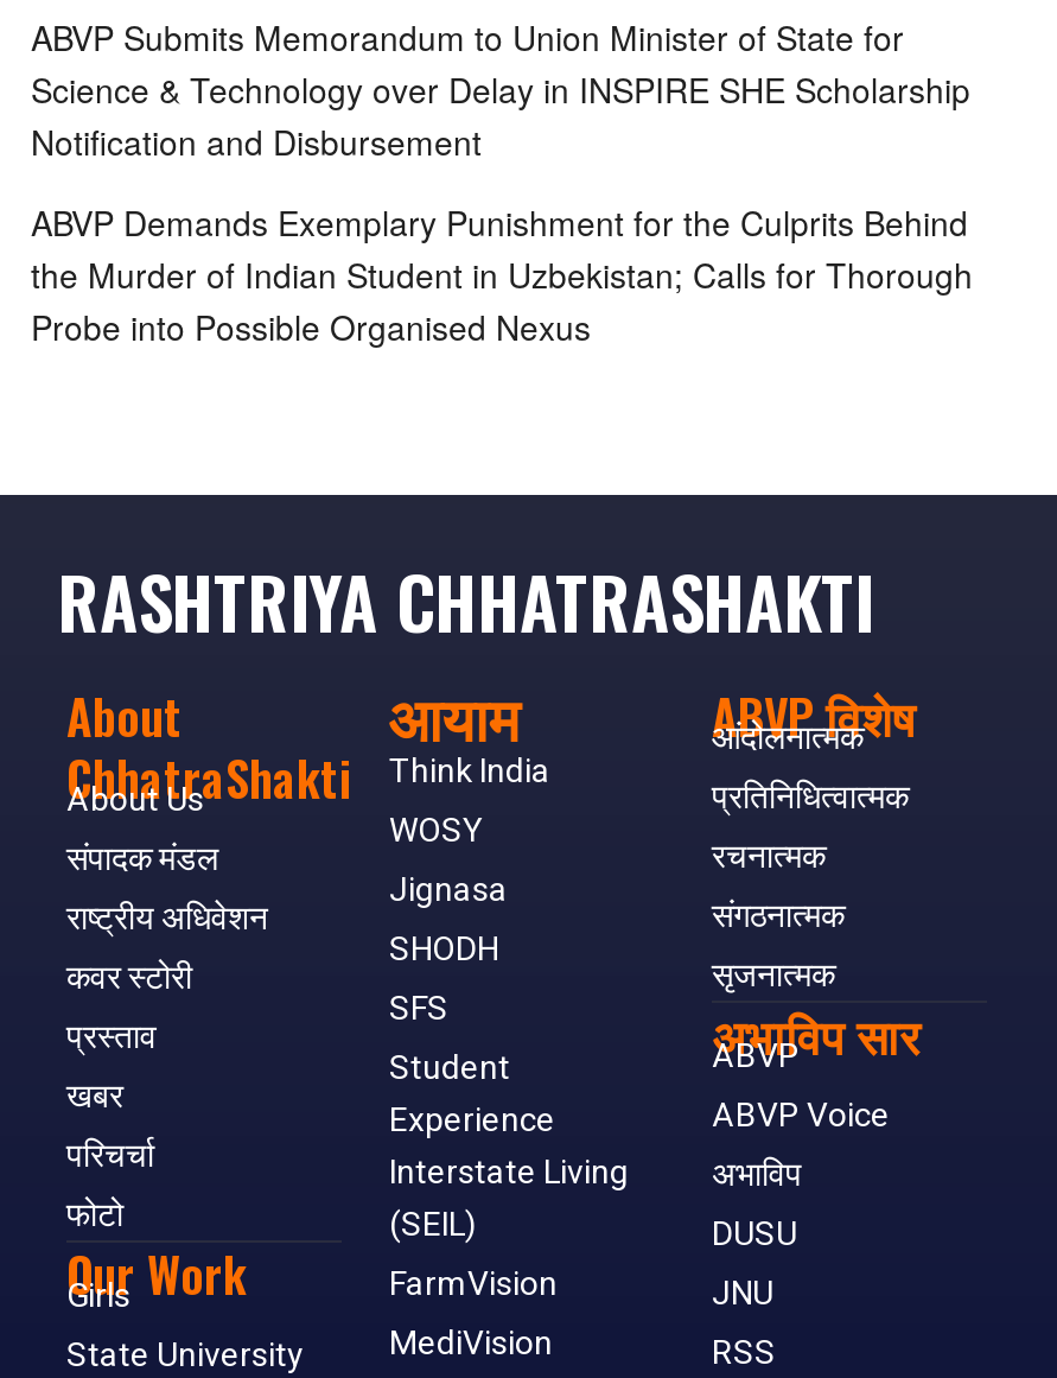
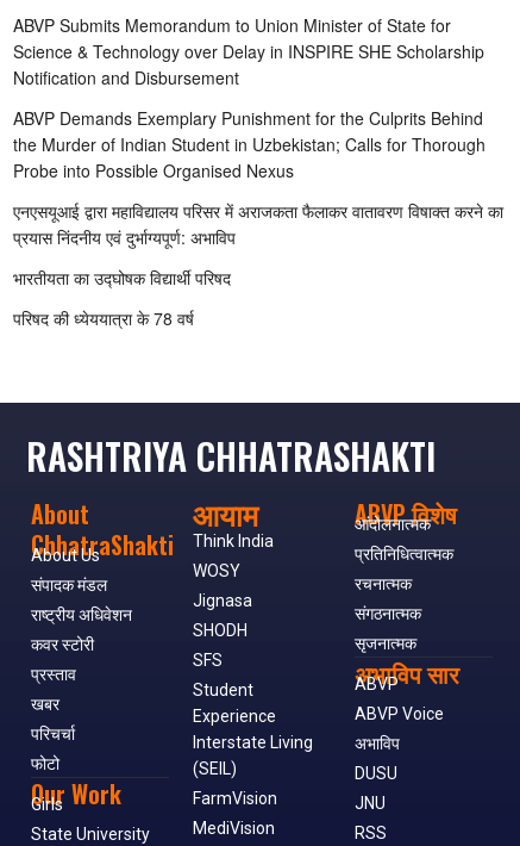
+ एनएसयूआई द्वारा महाविद्यालय परिसर में अराजकता फैलाकर वातावरण विषाक्त करने का
+ प्रयास निंदनीय एवं दुर्भाग्यपूर्ण: अभाविप
+ भारतीयता का उद्घोषक विद्यार्थी परिषद
+ परिषद की ध्येययात्रा के 78 वर्ष
